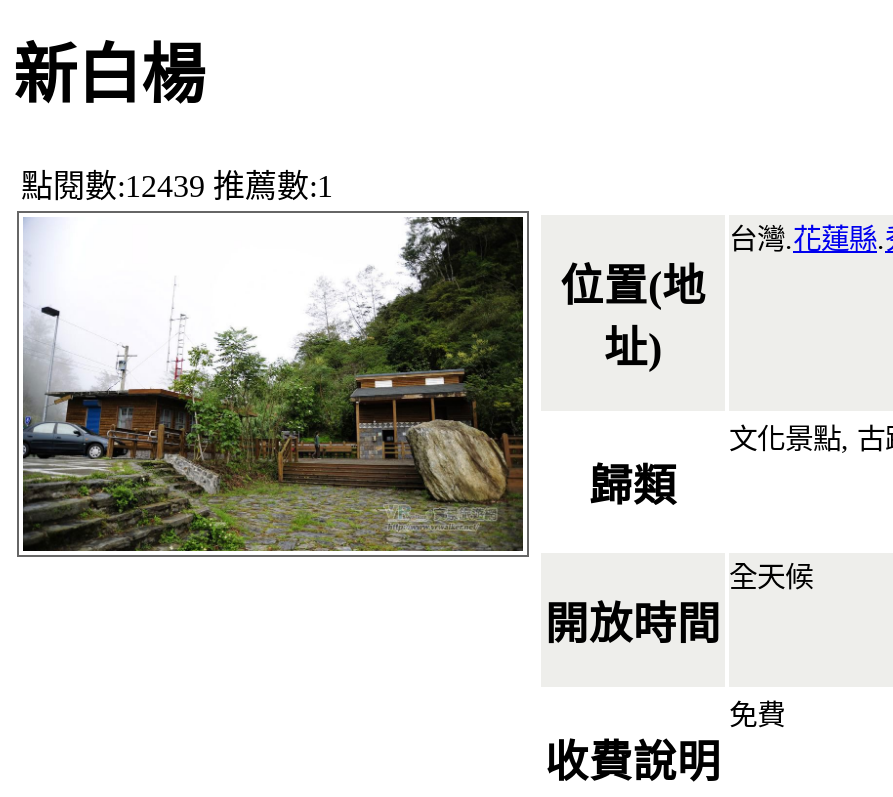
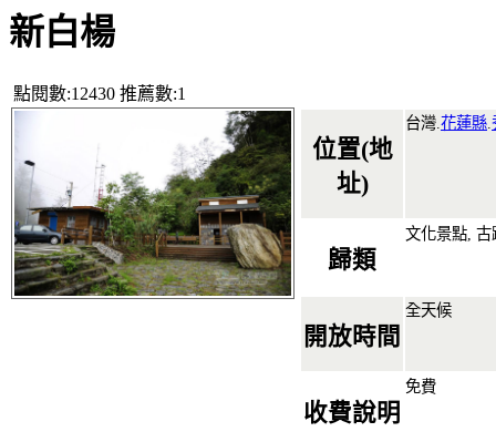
- 點閱數:12439 推薦數:1
+ 點閱數:12430 推薦數:1
